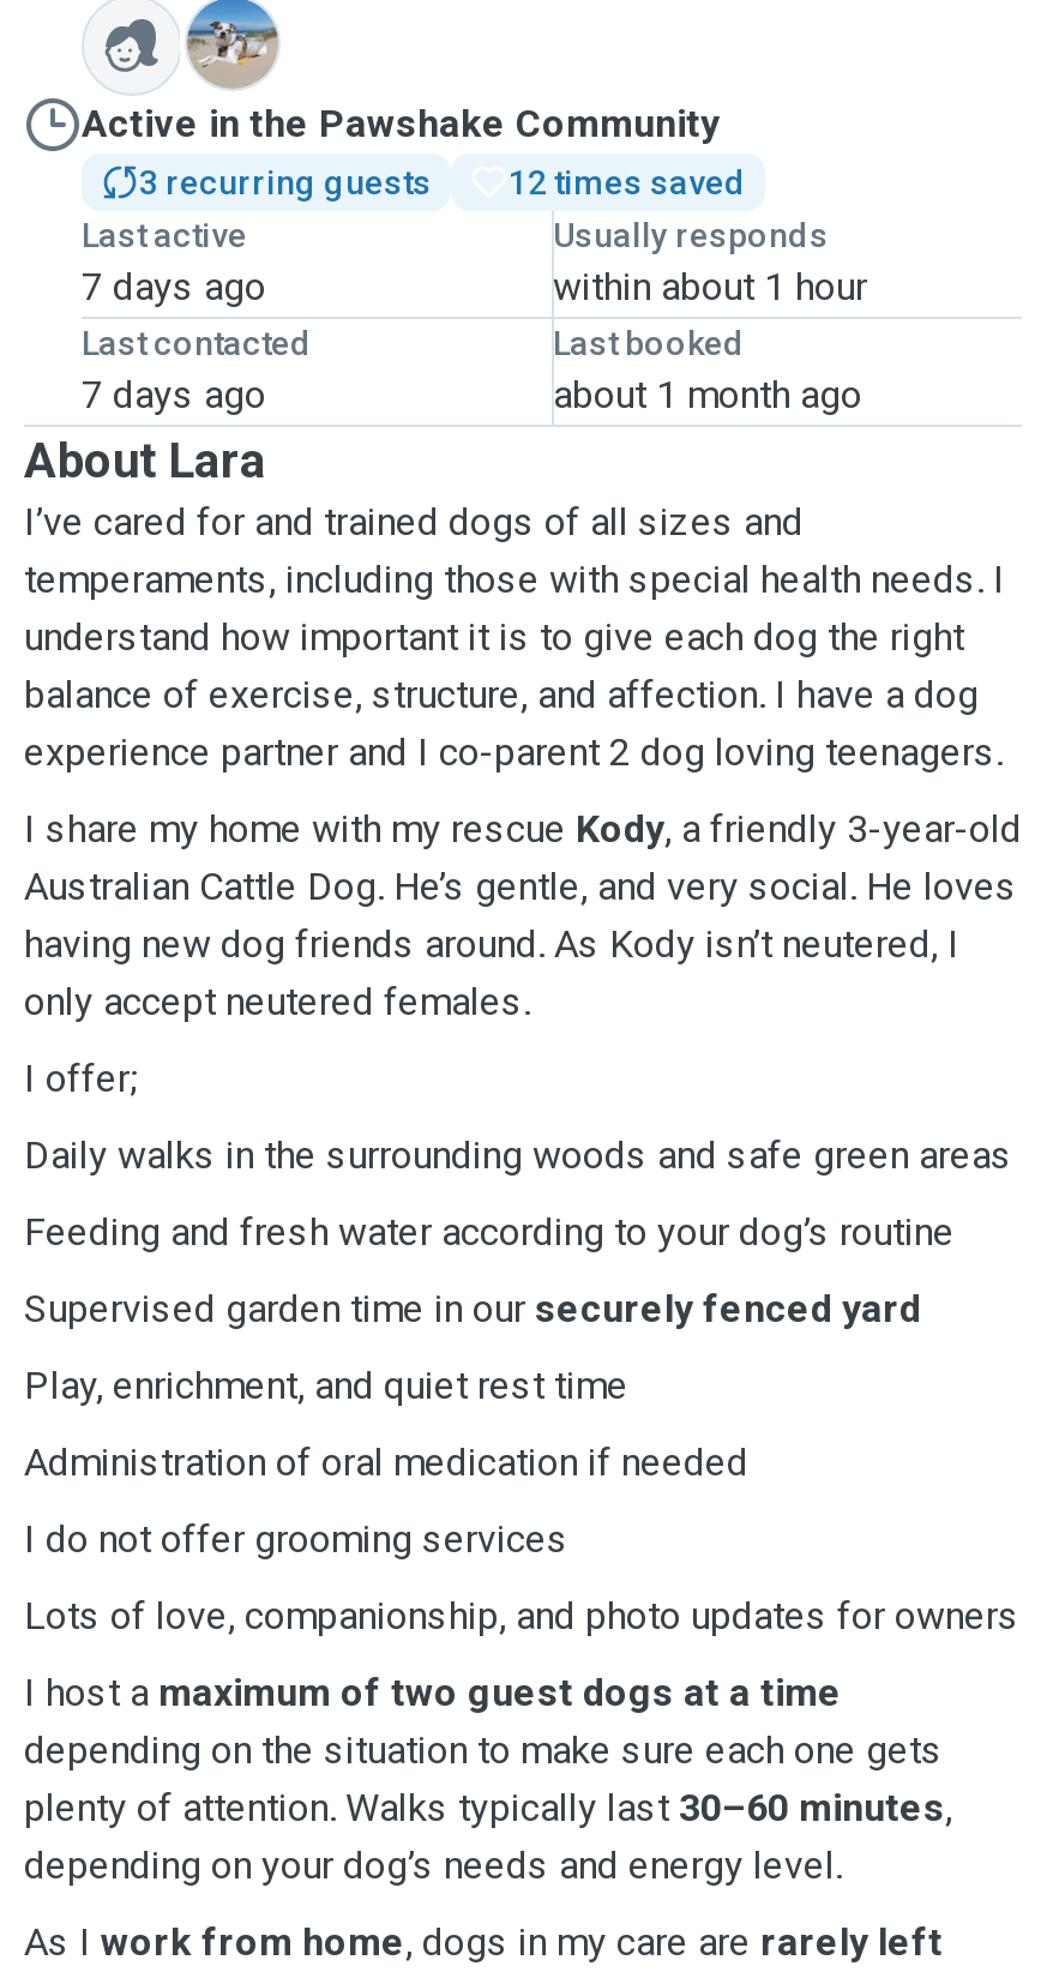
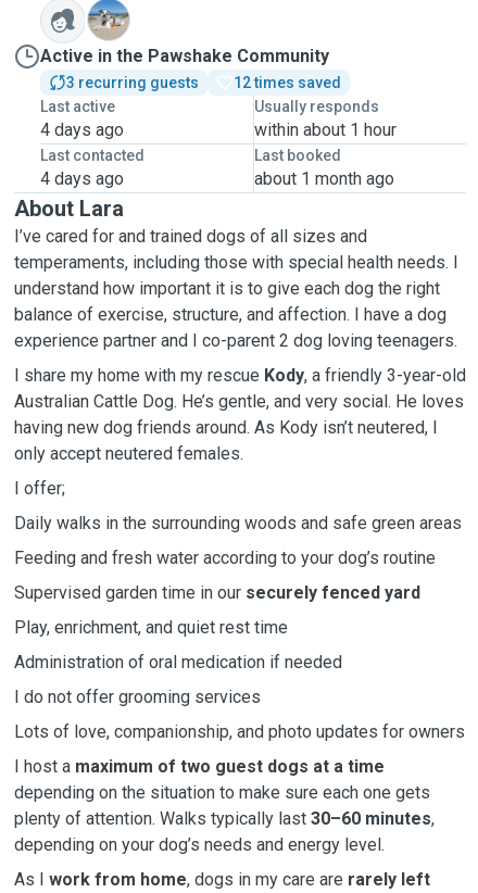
- 7 days ago
+ 4 days ago

- 7 days ago
+ 4 days ago
